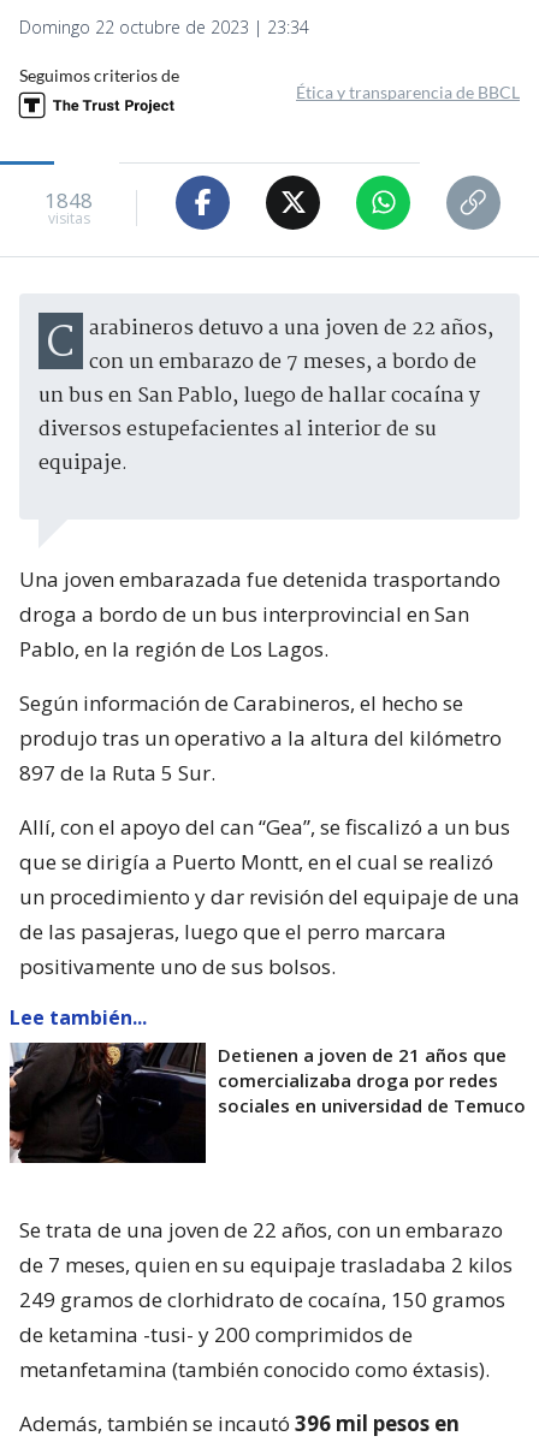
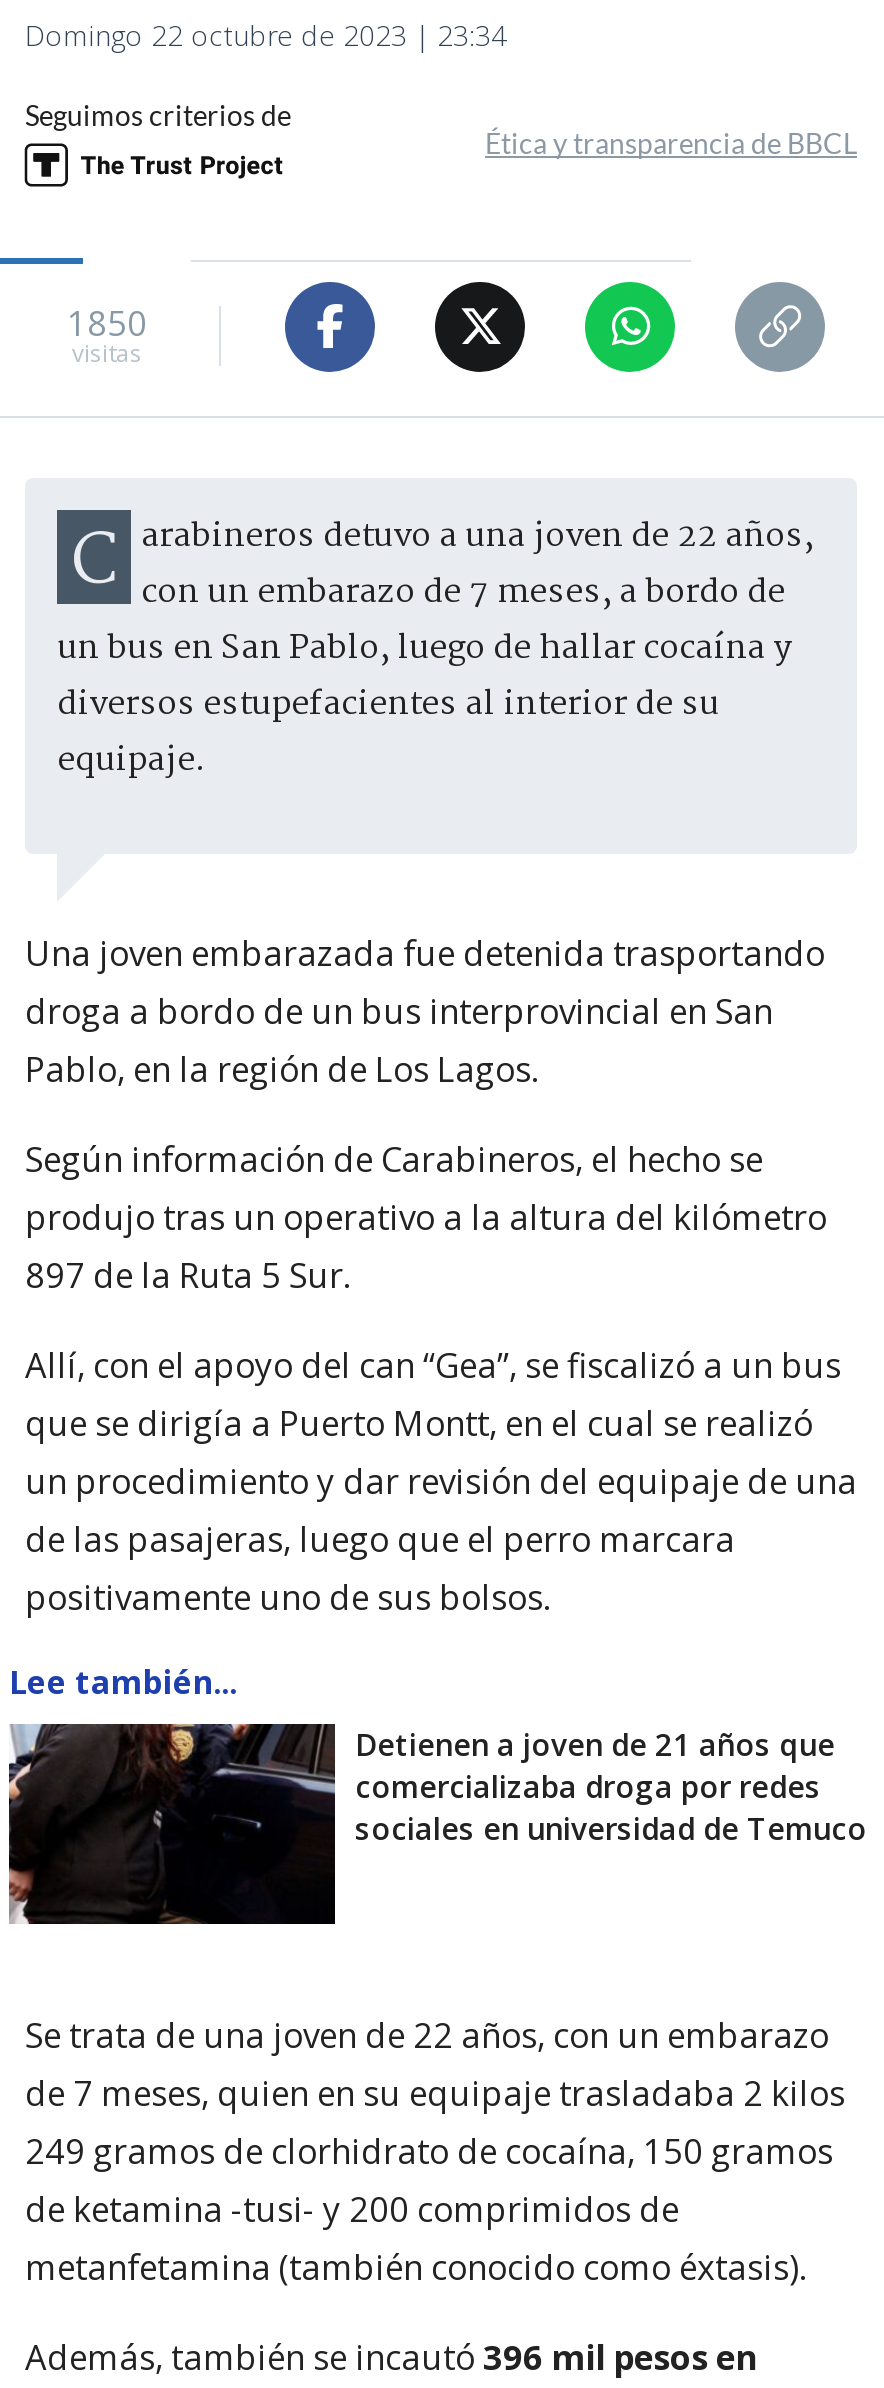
- 1848
+ 1850
